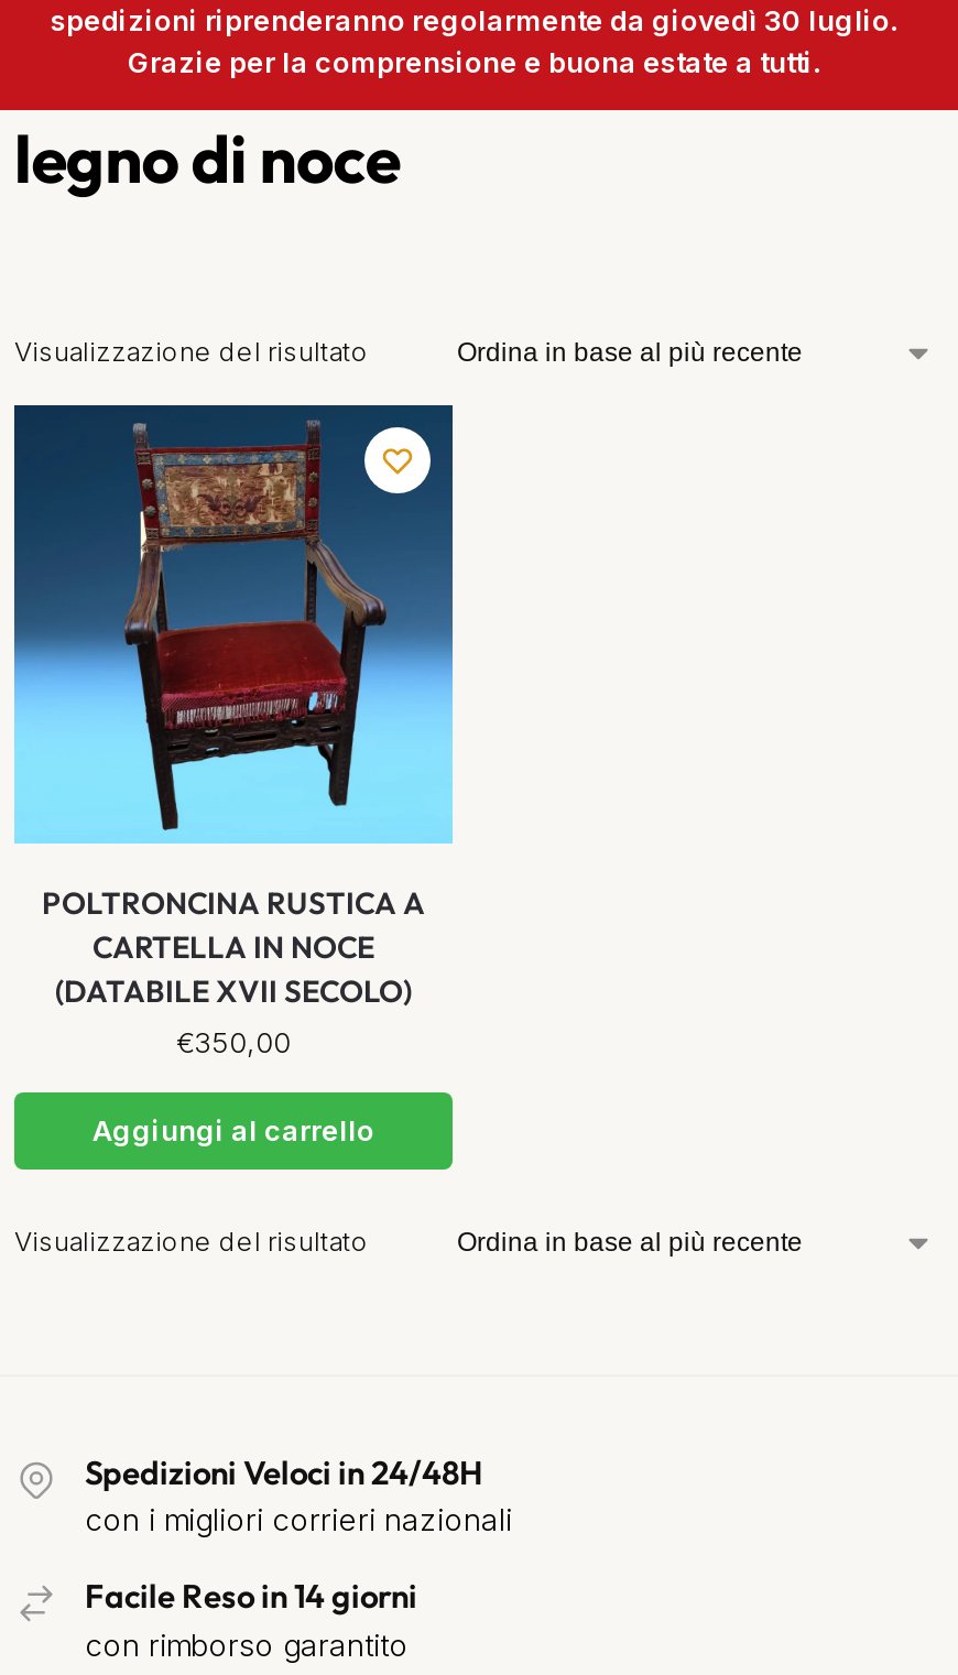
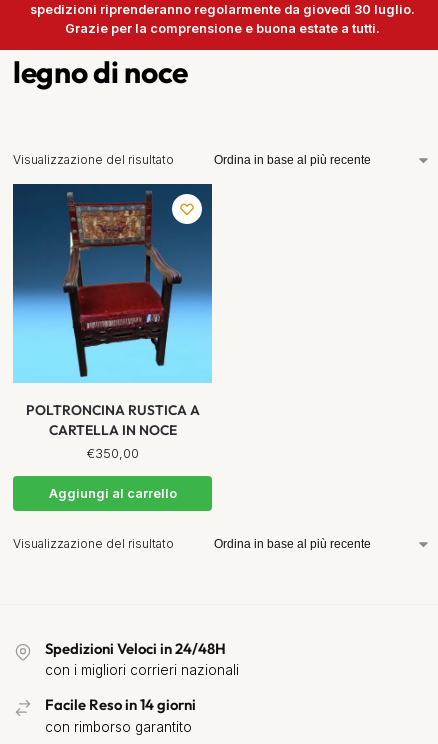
- (DATABILE XVII SECOLO)
